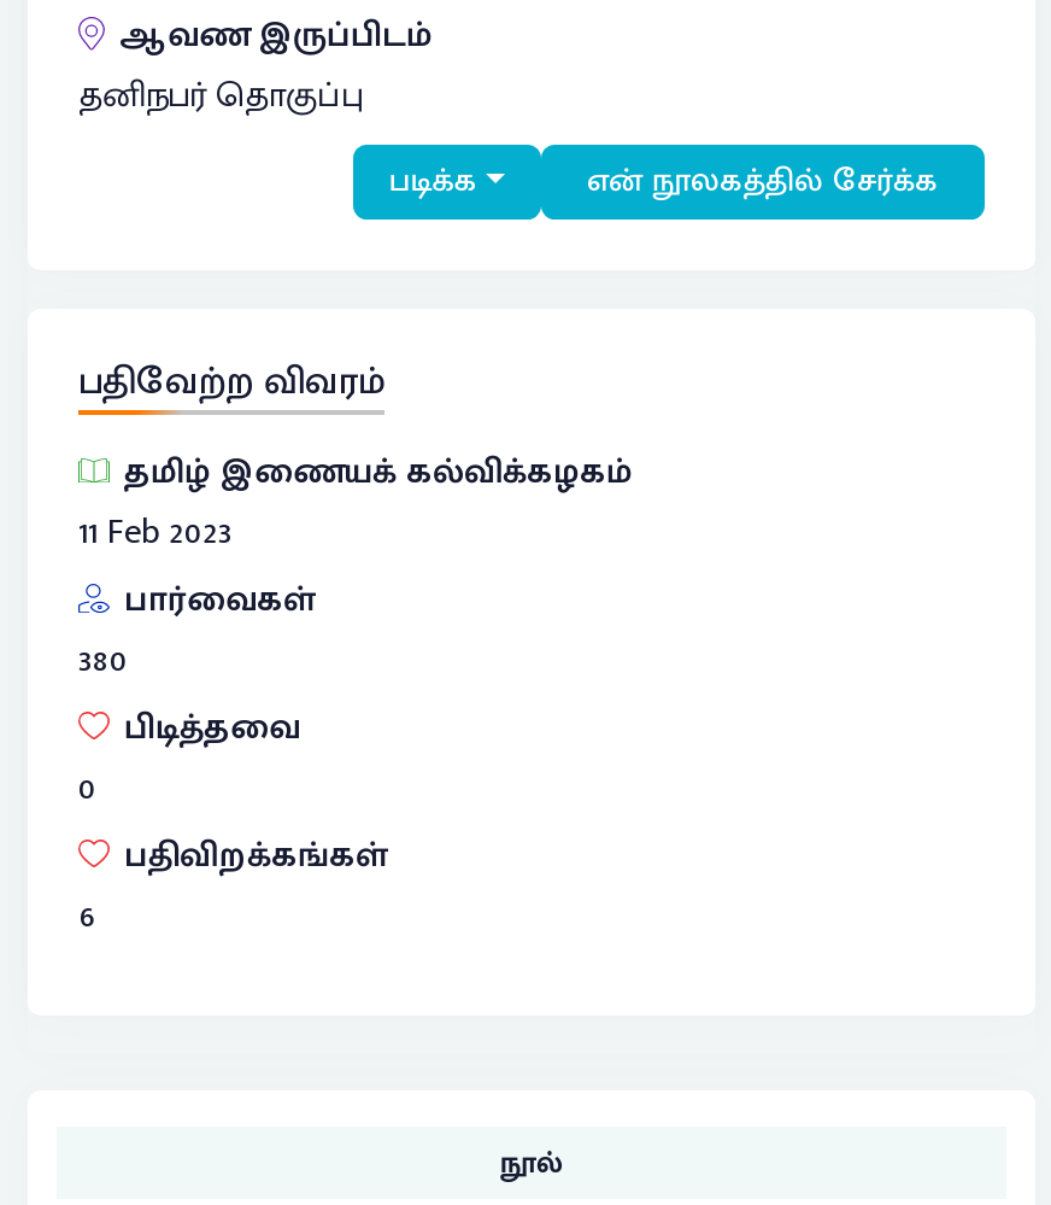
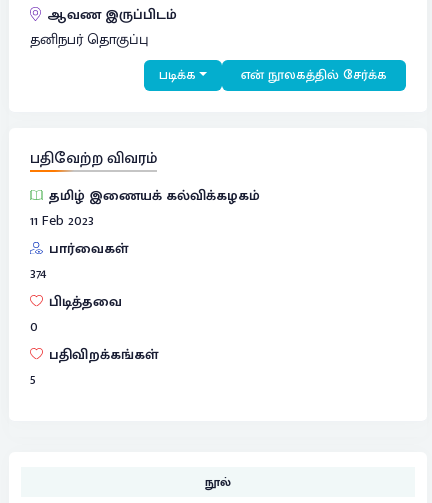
- 380
+ 374

- 6
+ 5
